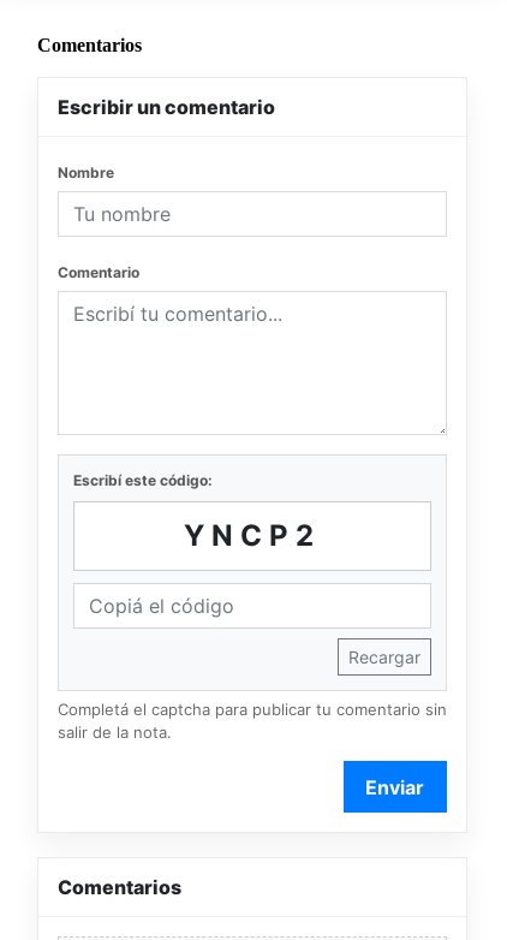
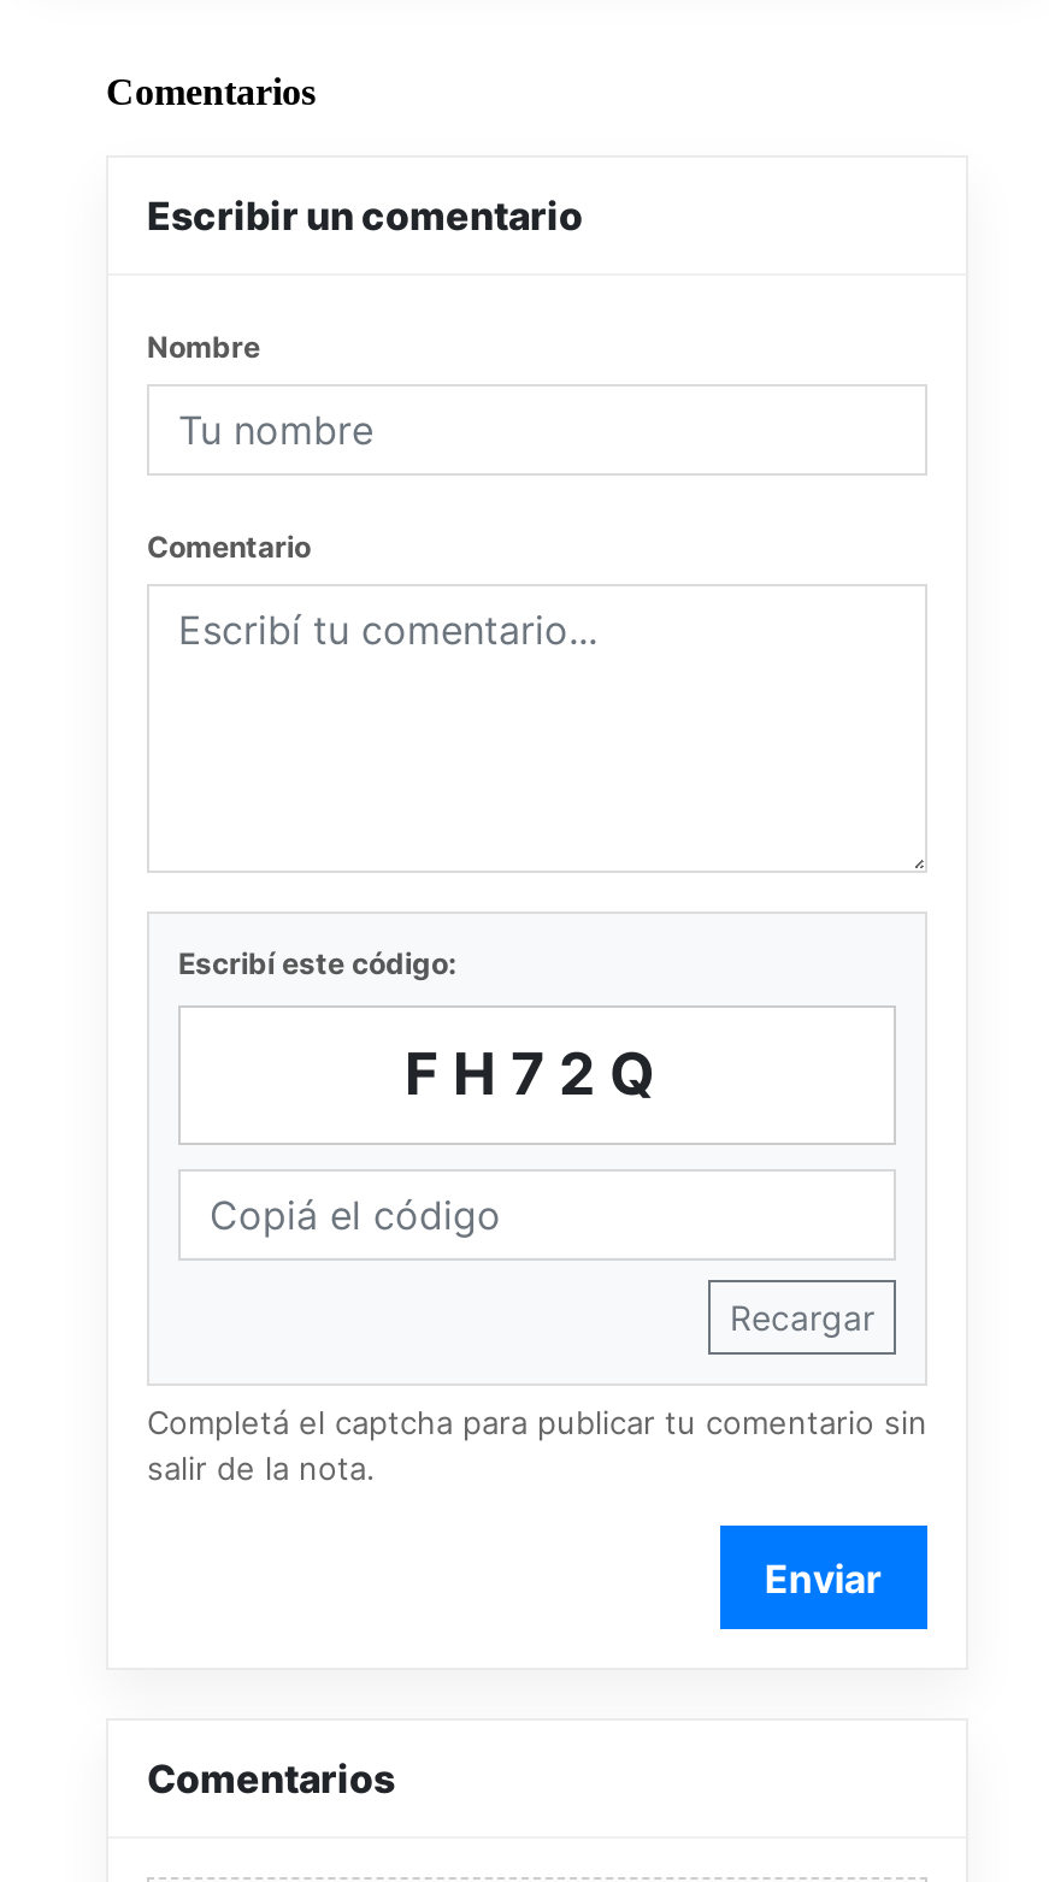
- YNCP2
+ FH72Q
